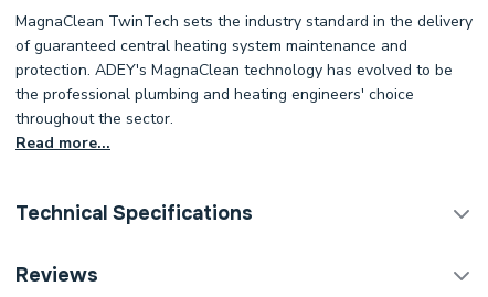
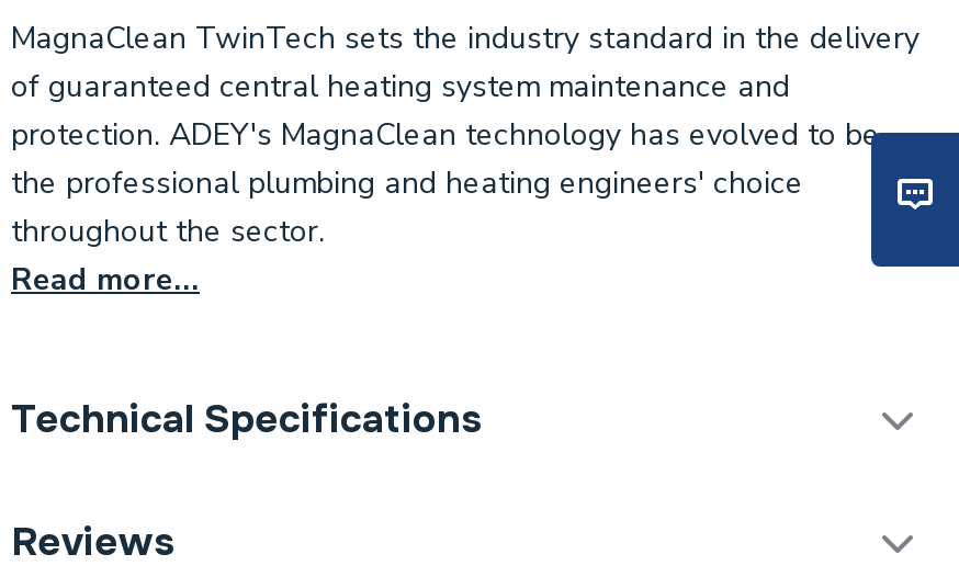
+ [image]
